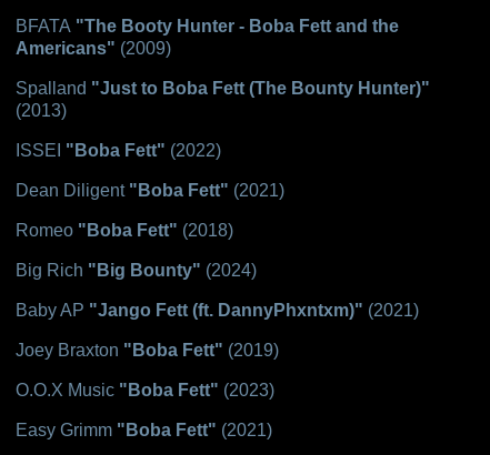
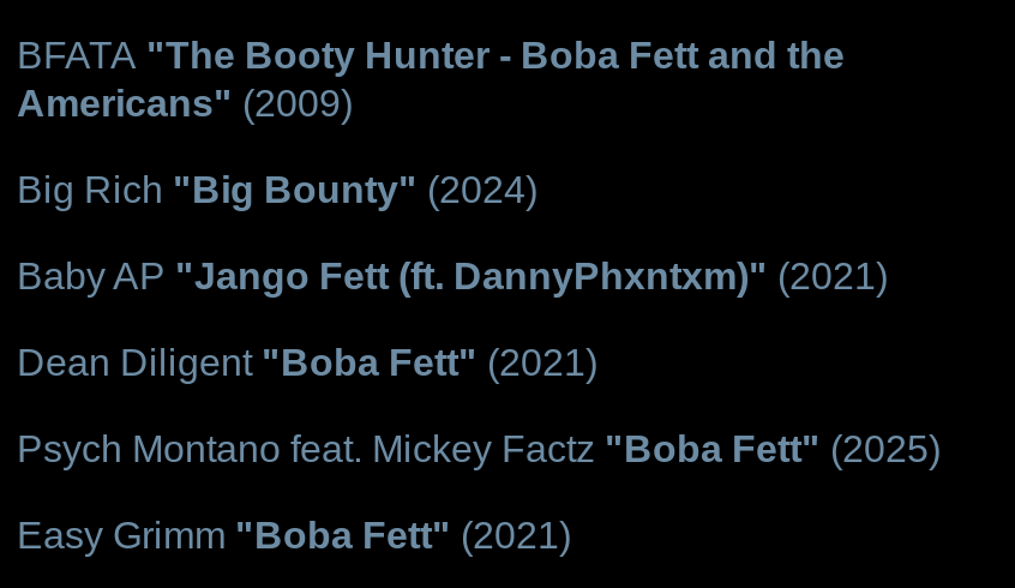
- Spalland "Just to Boba Fett (The Bounty Hunter)"
- (2013)
- ISSEI "Boba Fett" (2022)
- Romeo "Boba Fett" (2018)

moved down: Dean Diligent "Boba Fett" (2021)

- Joey Braxton "Boba Fett" (2019)

- O.O.X Music "Boba Fett" (2023)
+ Psych Montano feat. Mickey Factz "Boba Fett" (2025)
